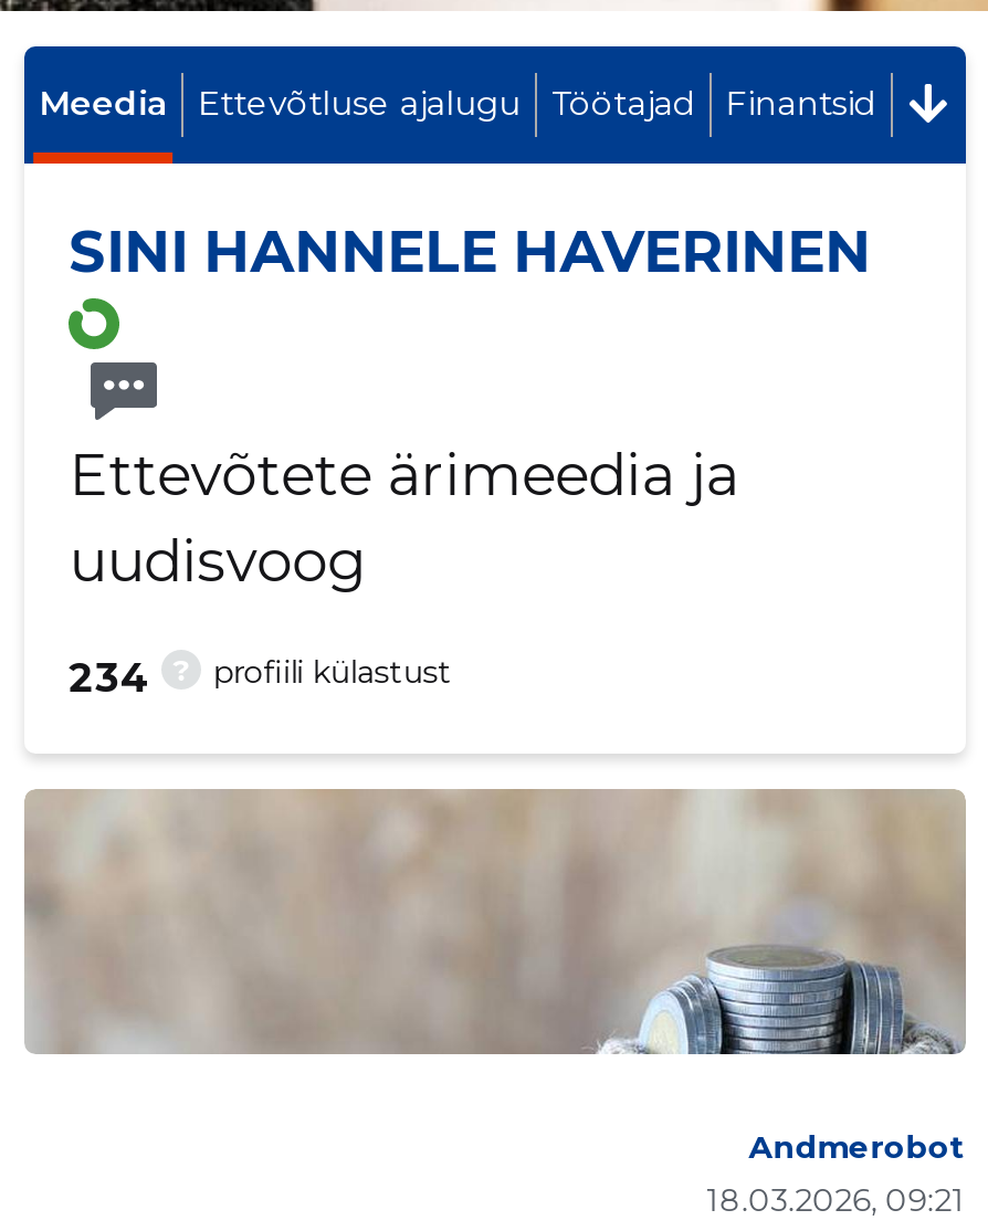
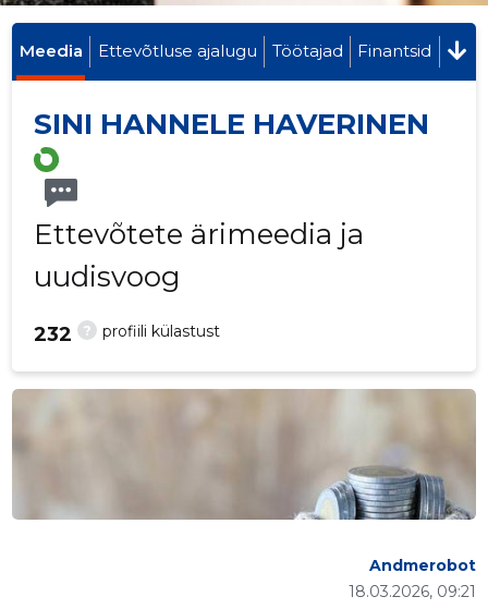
- 234
+ 232
